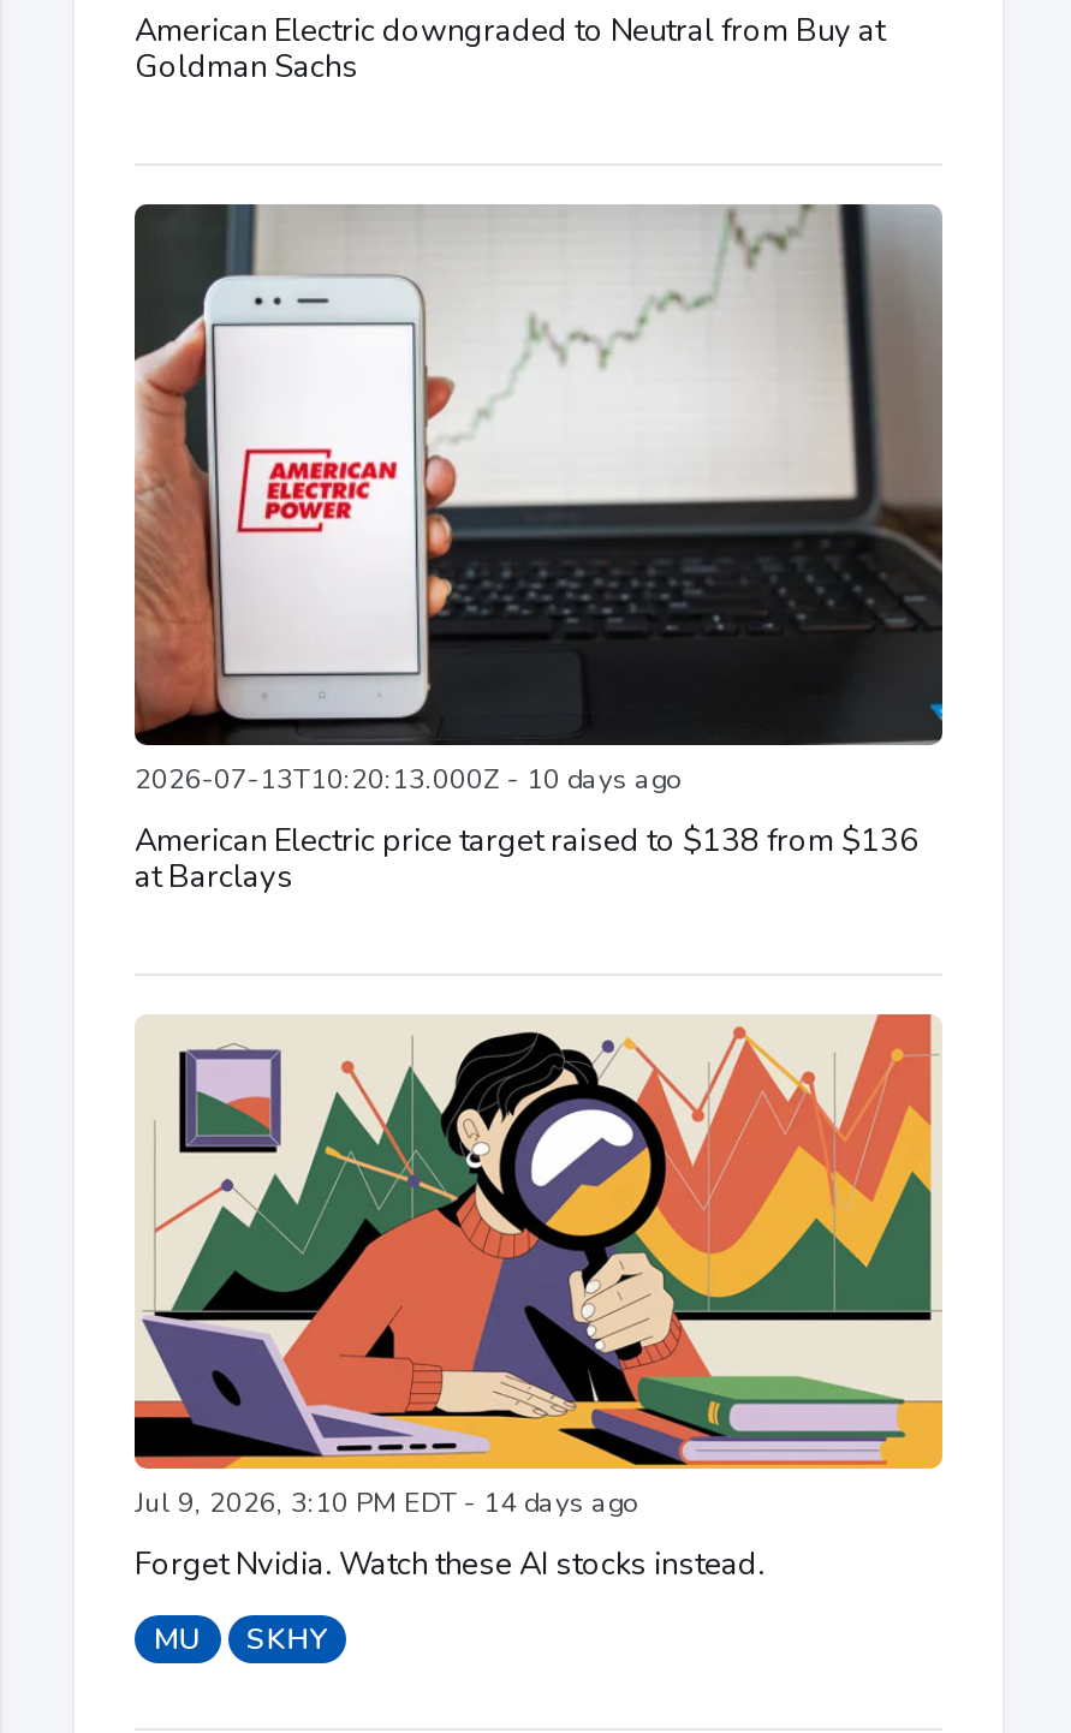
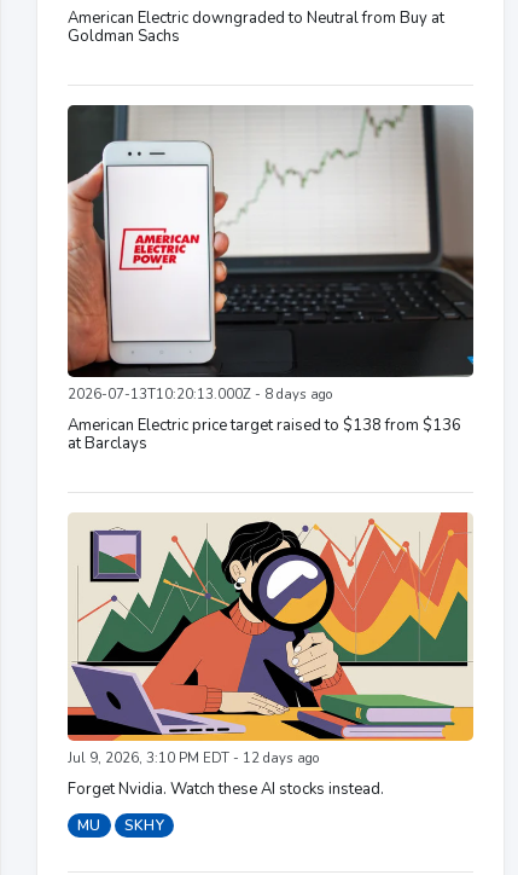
- 2026-07-13T10:20:13.000Z - 10 days ago
+ 2026-07-13T10:20:13.000Z - 8 days ago

- Jul 9, 2026, 3:10 PM EDT - 14 days ago
+ Jul 9, 2026, 3:10 PM EDT - 12 days ago
